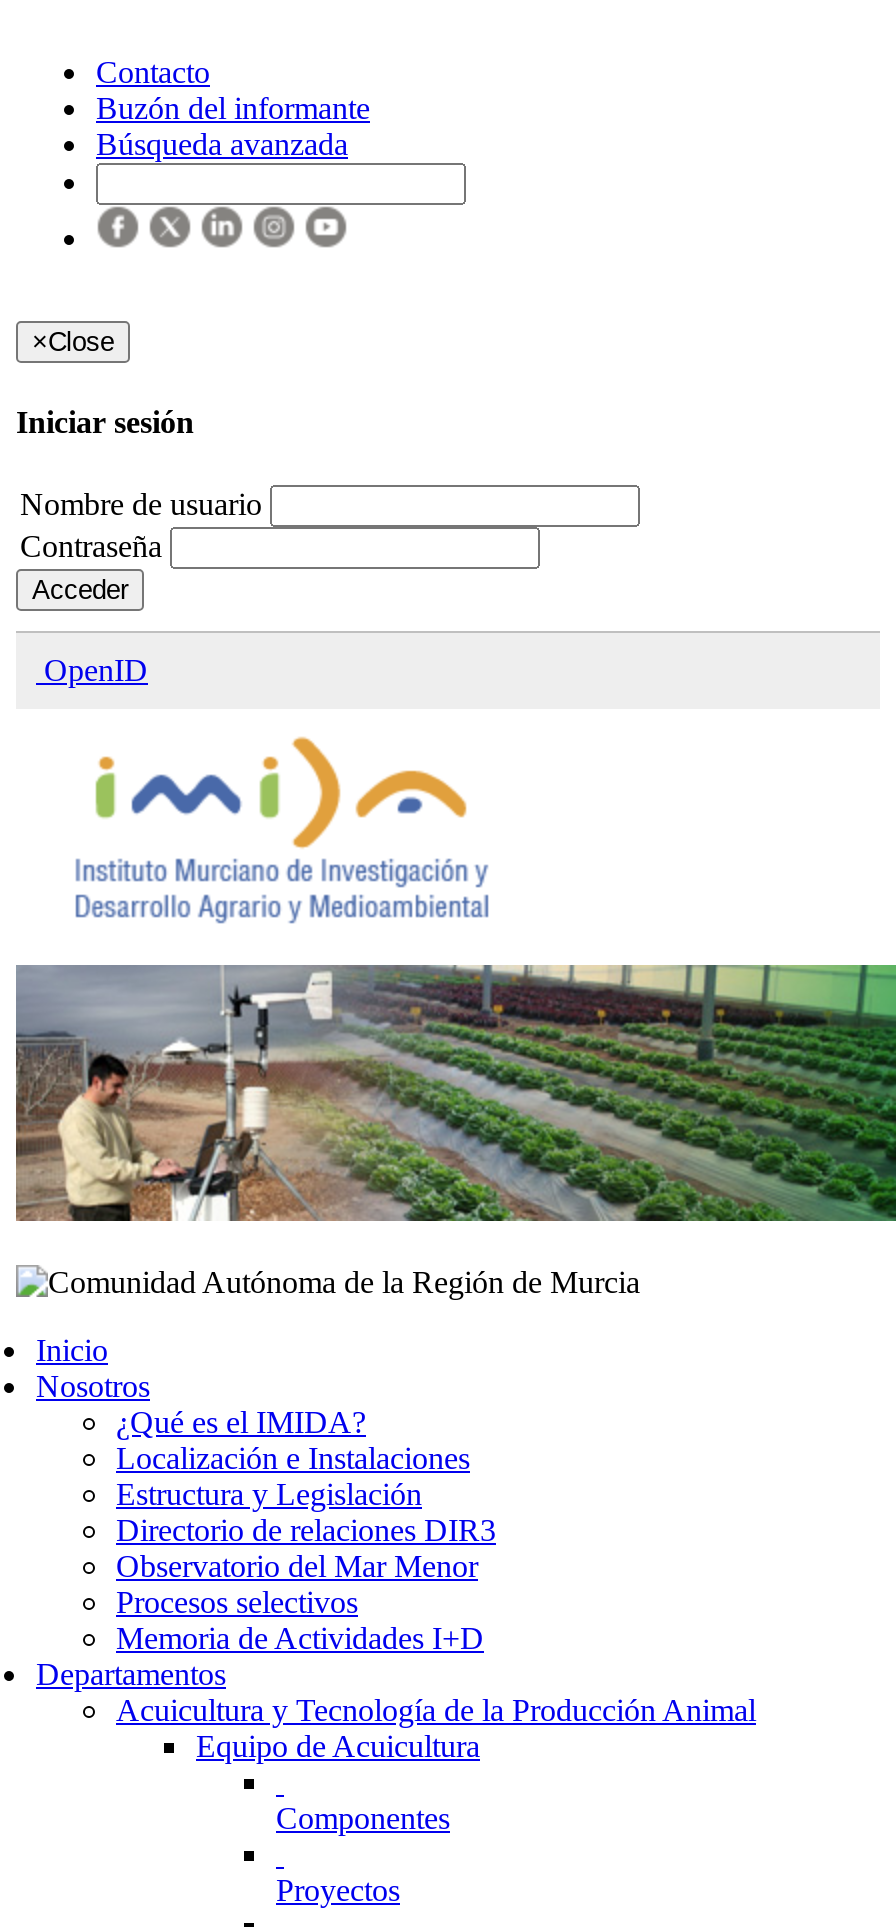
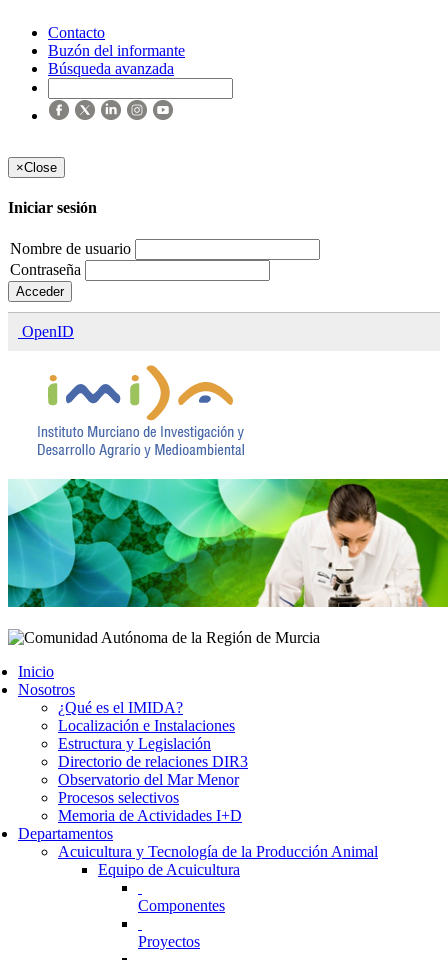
- [image]
+ [image]
